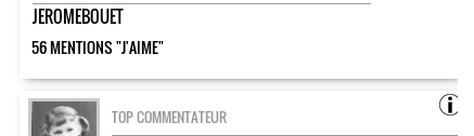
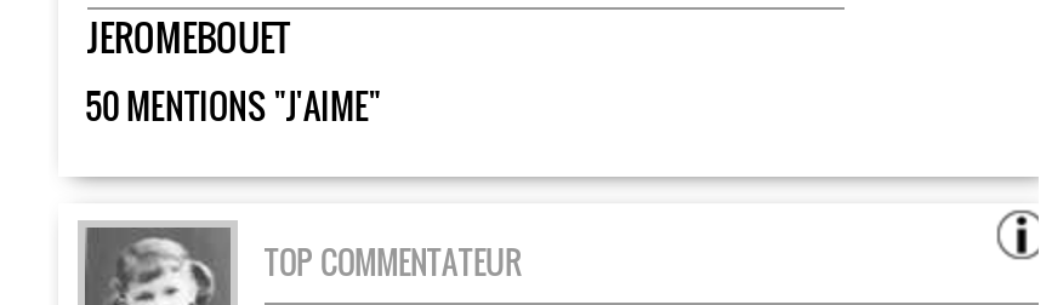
- 56 MENTIONS "J'AIME"
+ 50 MENTIONS "J'AIME"
